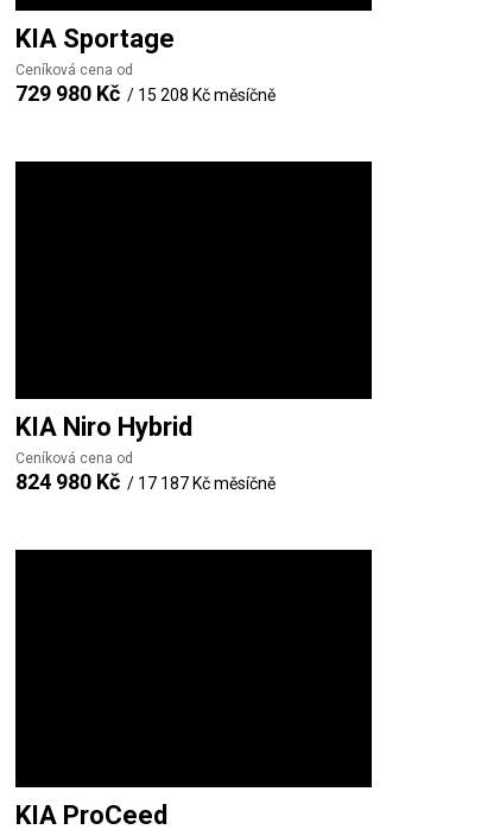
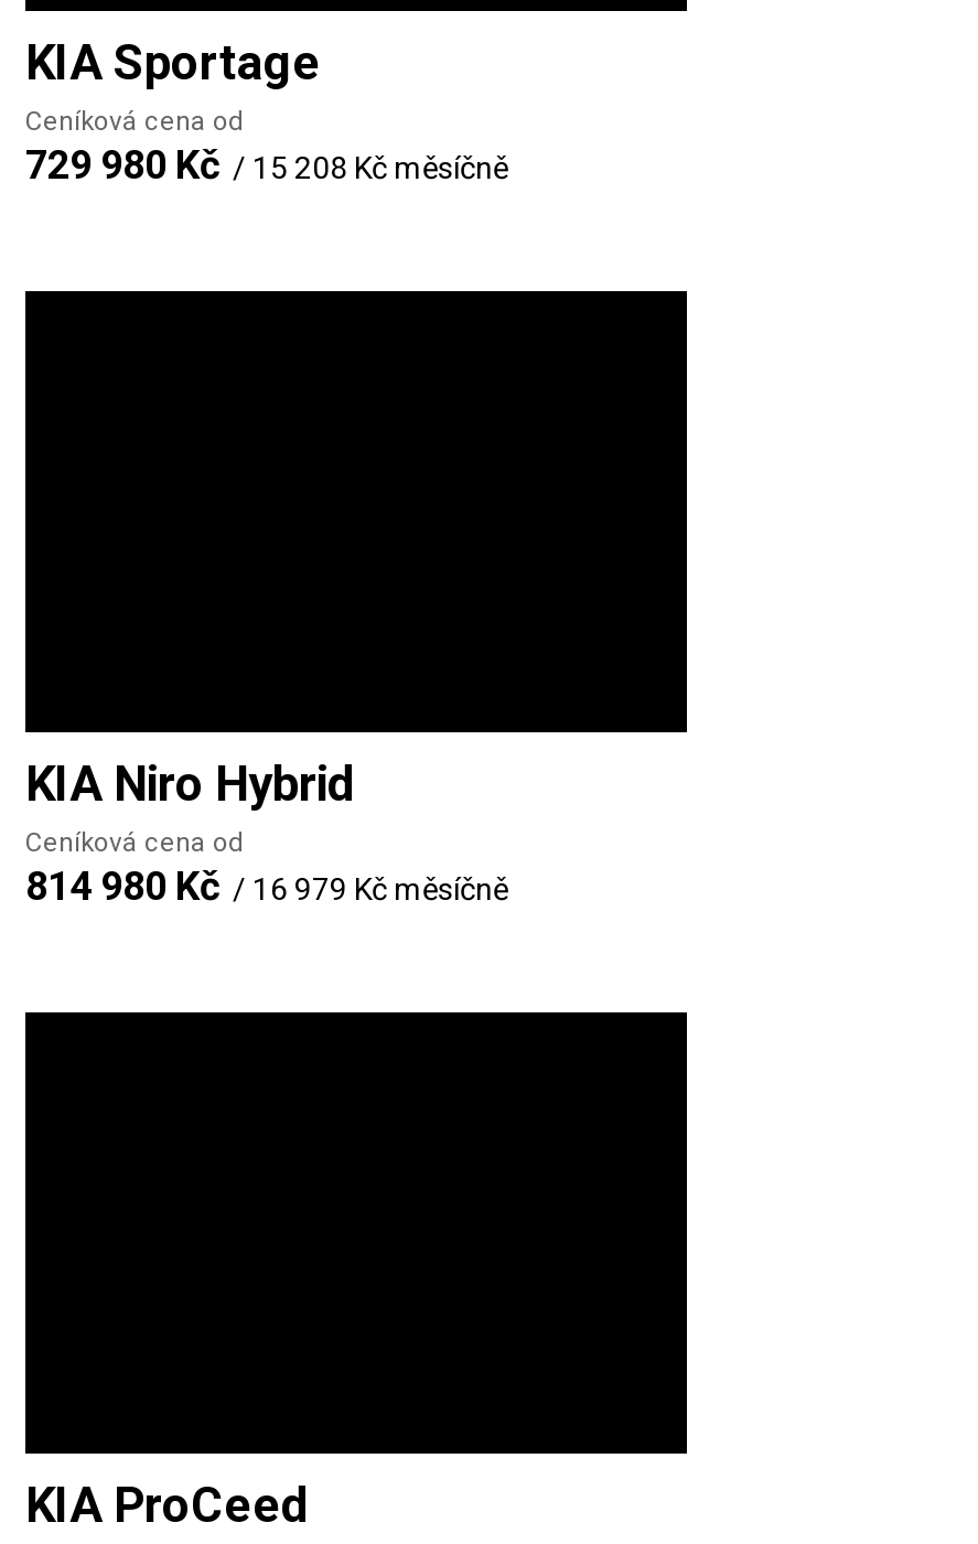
- 824 980 Kč / 17 187 Kč měsíčně
+ 814 980 Kč / 16 979 Kč měsíčně
